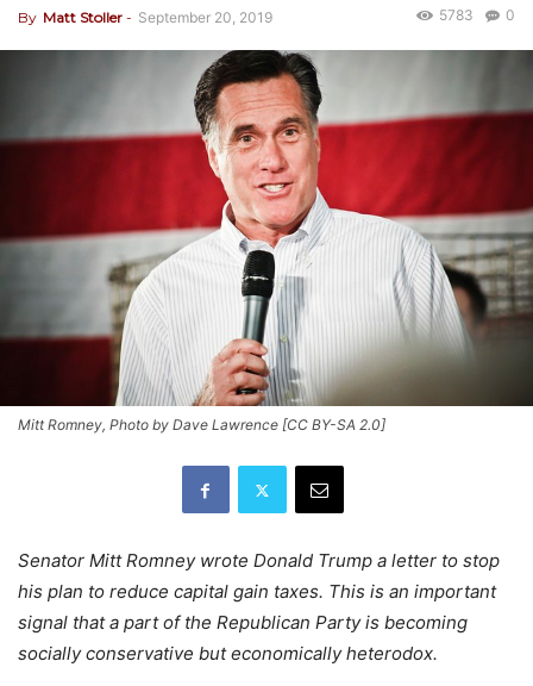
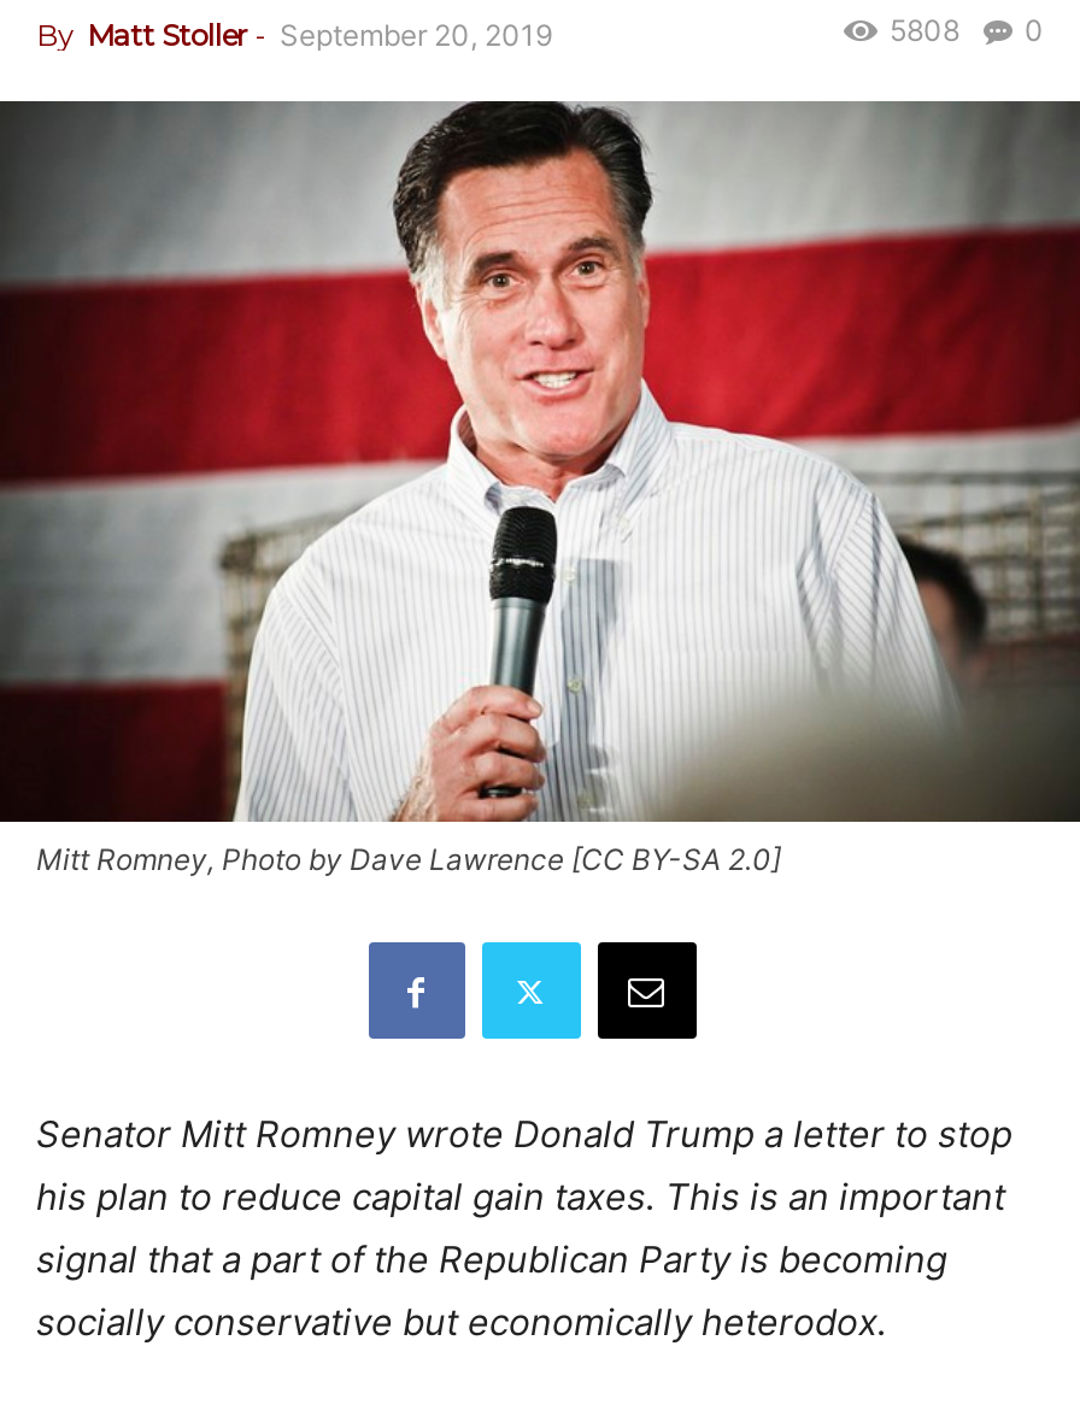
- 5783 0
+ 5808 0
